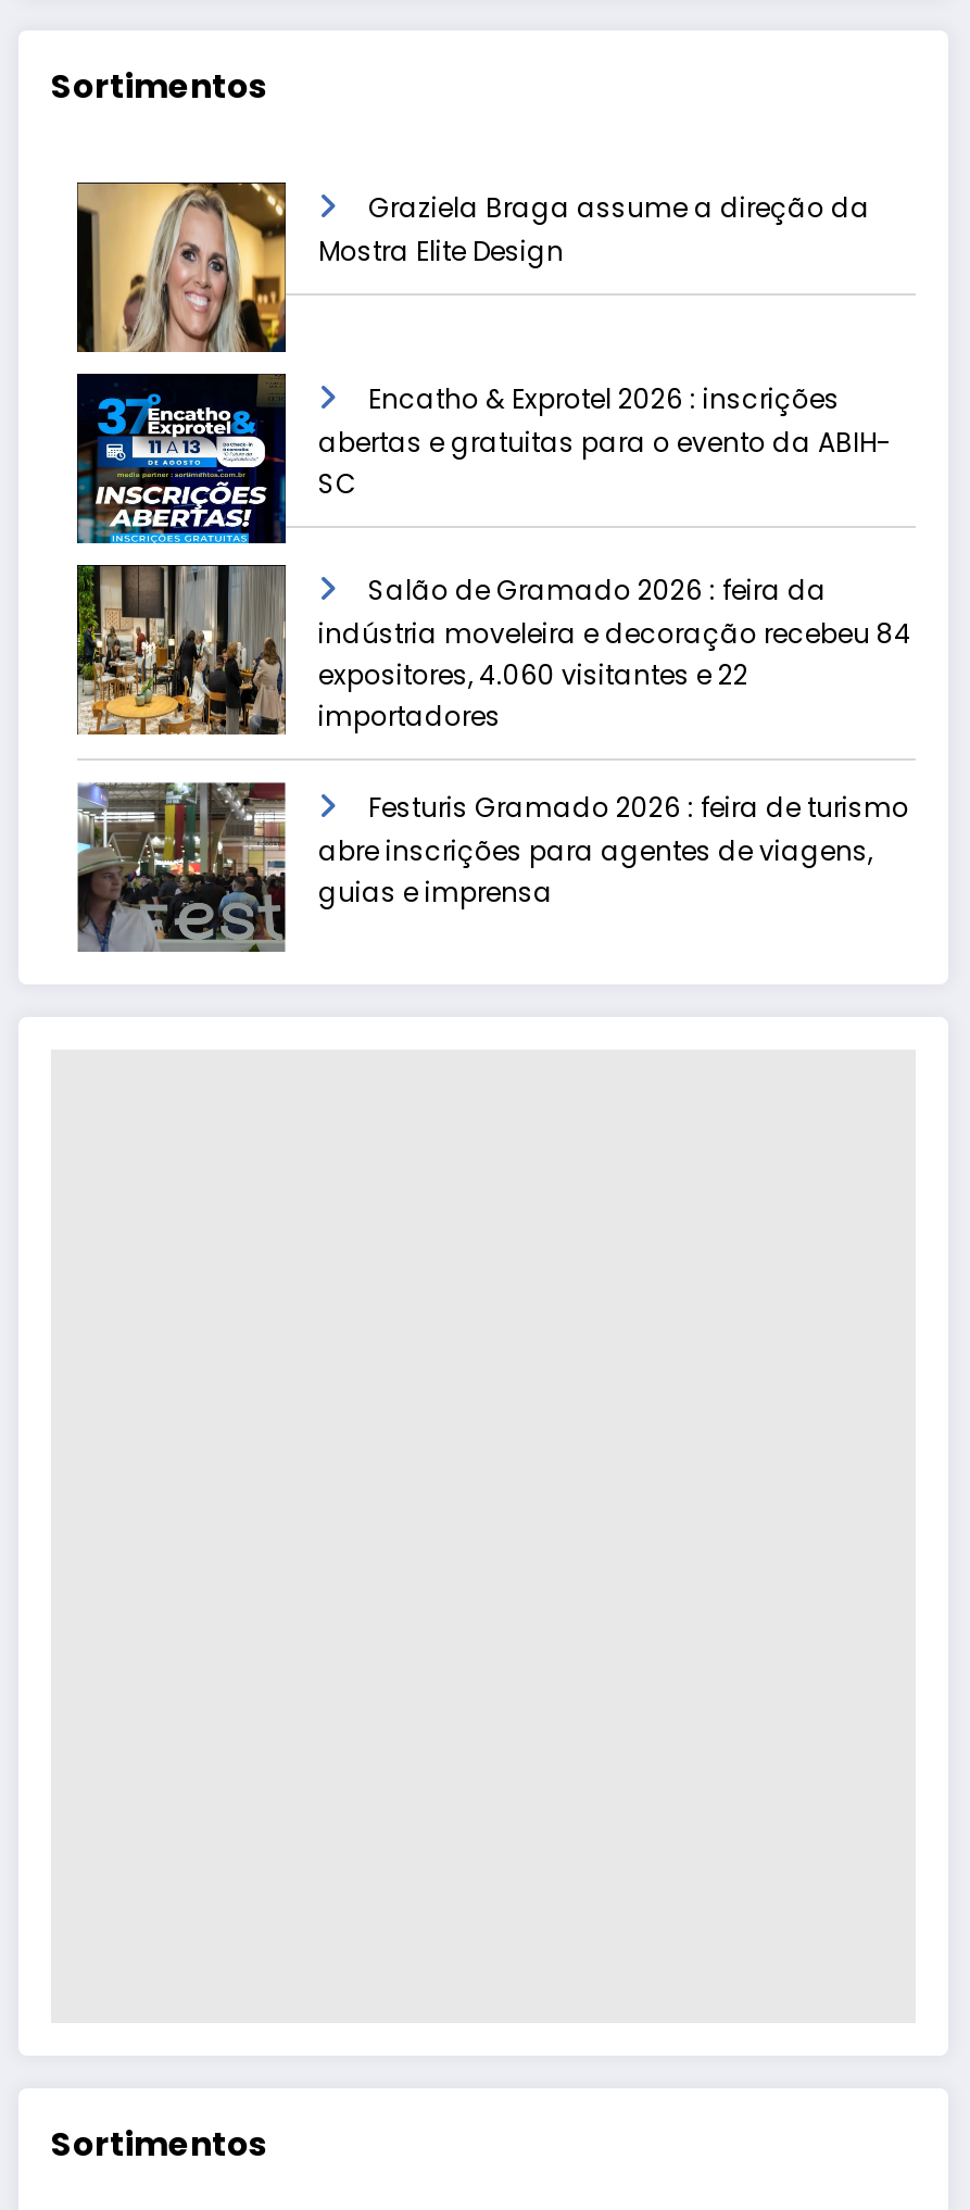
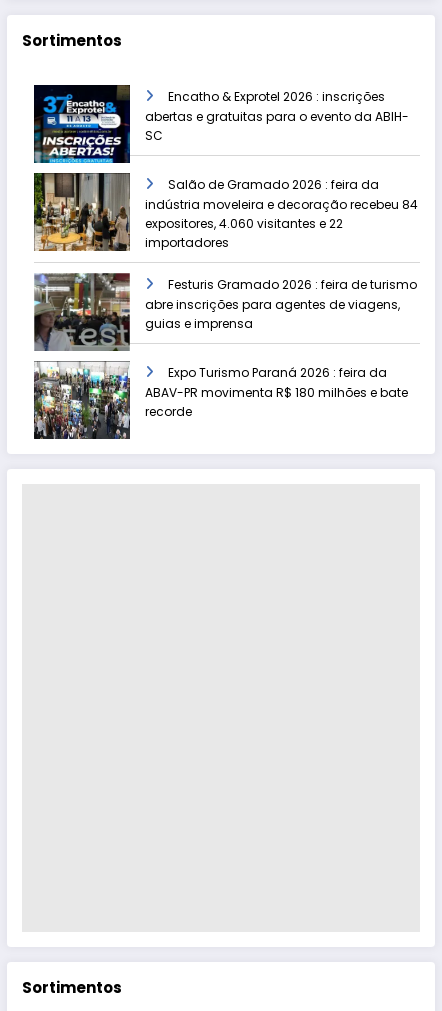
- [image]
- Graziela Braga assume a direção da
- Mostra Elite Design

moved up: [image] | Encatho & Exprotel 2026 : inscrições | abertas e gratuitas para o evento da ABIH- | ... | abre inscrições para agentes de viagens, | guias e imprensa

+ [image]
+ Expo Turismo Paraná 2026 : feira da
+ ABAV-PR movimenta R$ 180 milhões e bate
+ recorde
